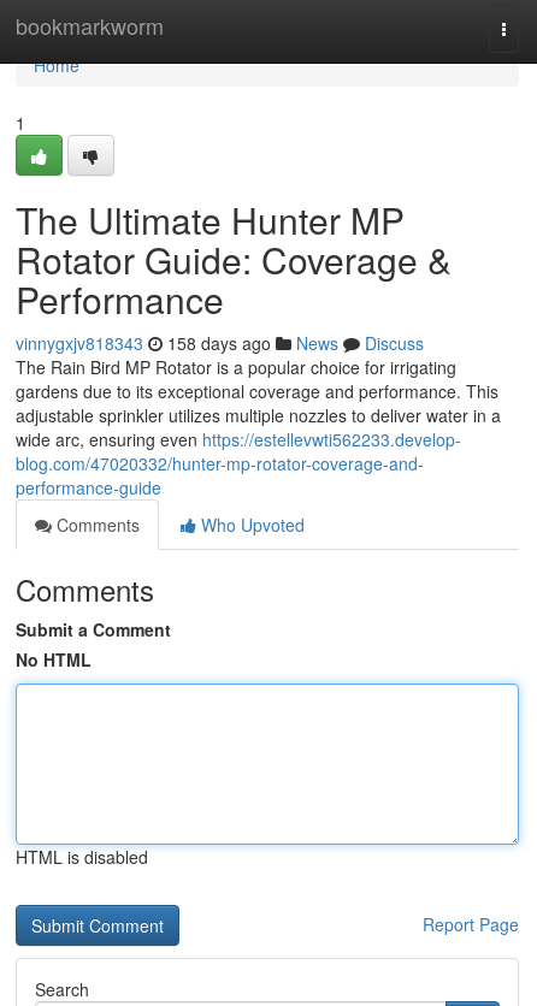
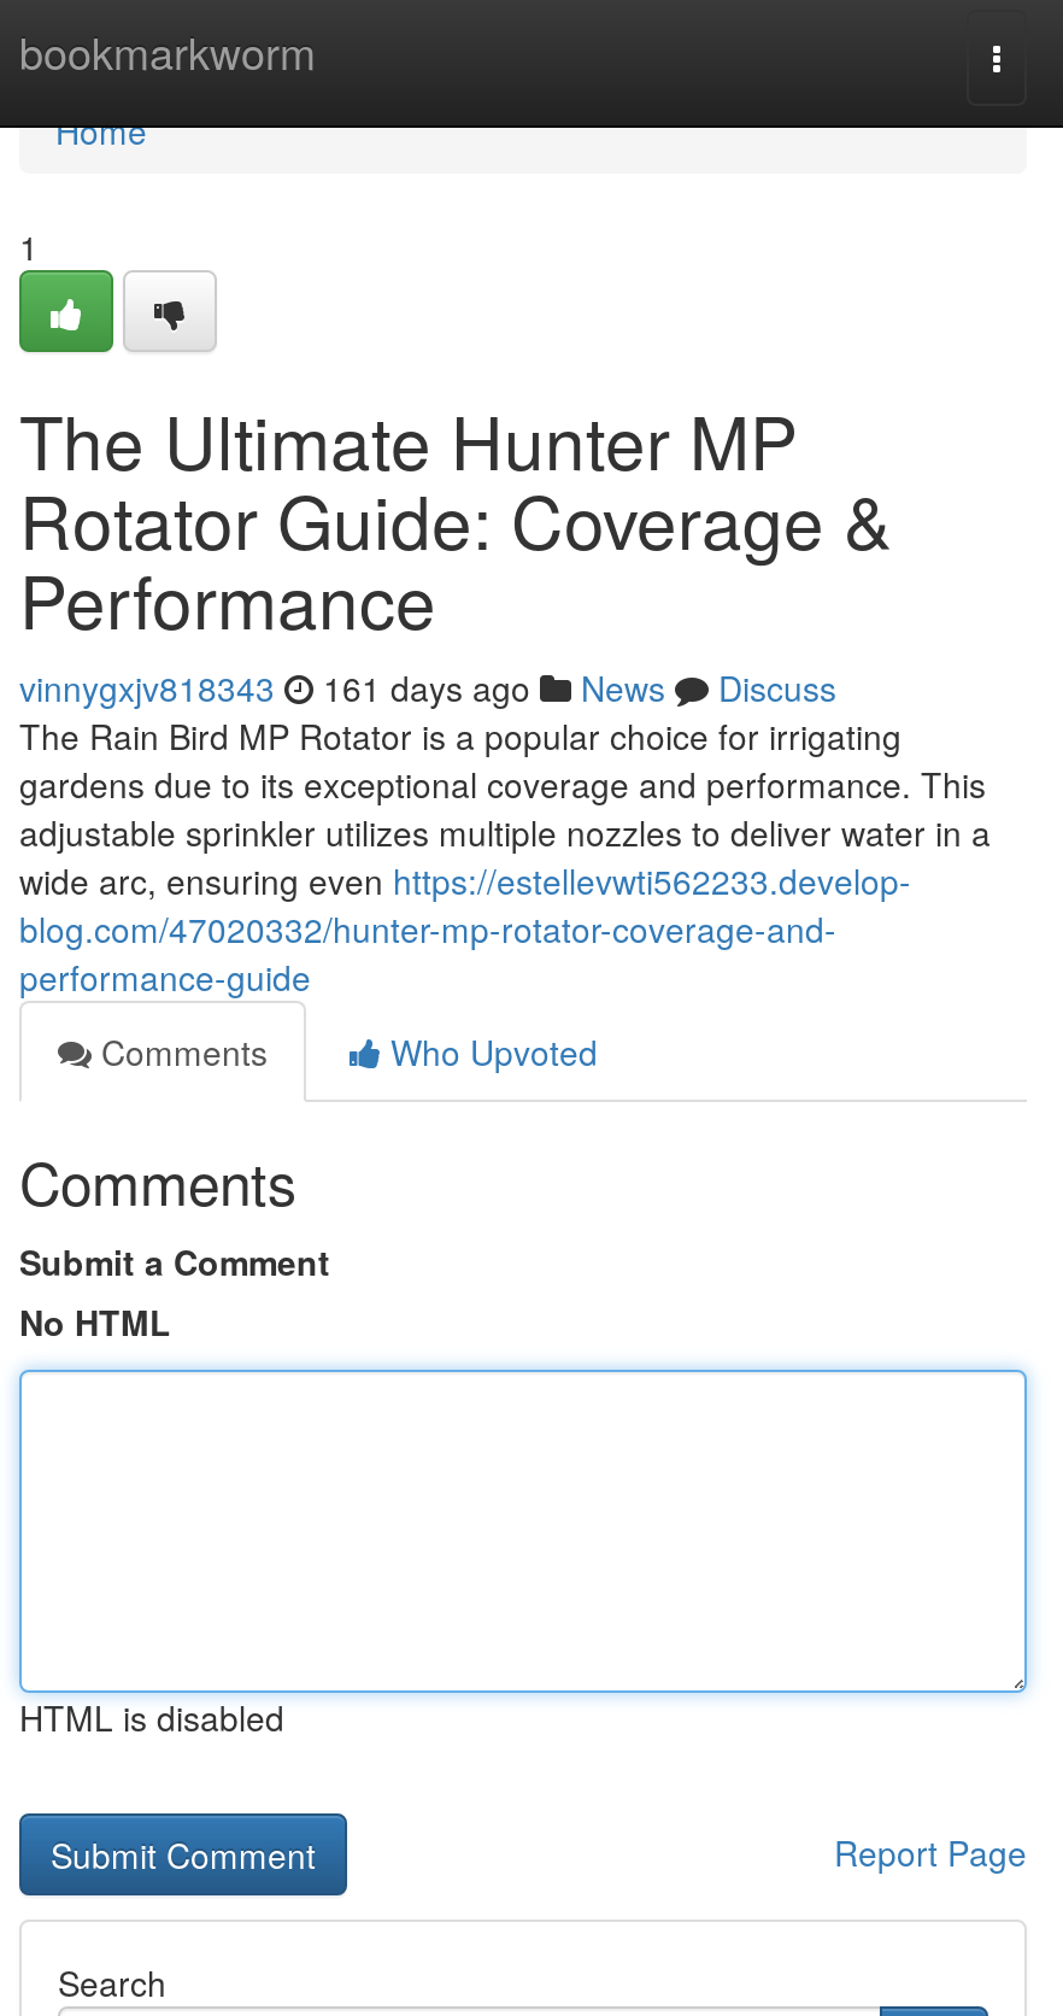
- vinnygxjv818343 158 days ago News Discuss
+ vinnygxjv818343 161 days ago News Discuss
